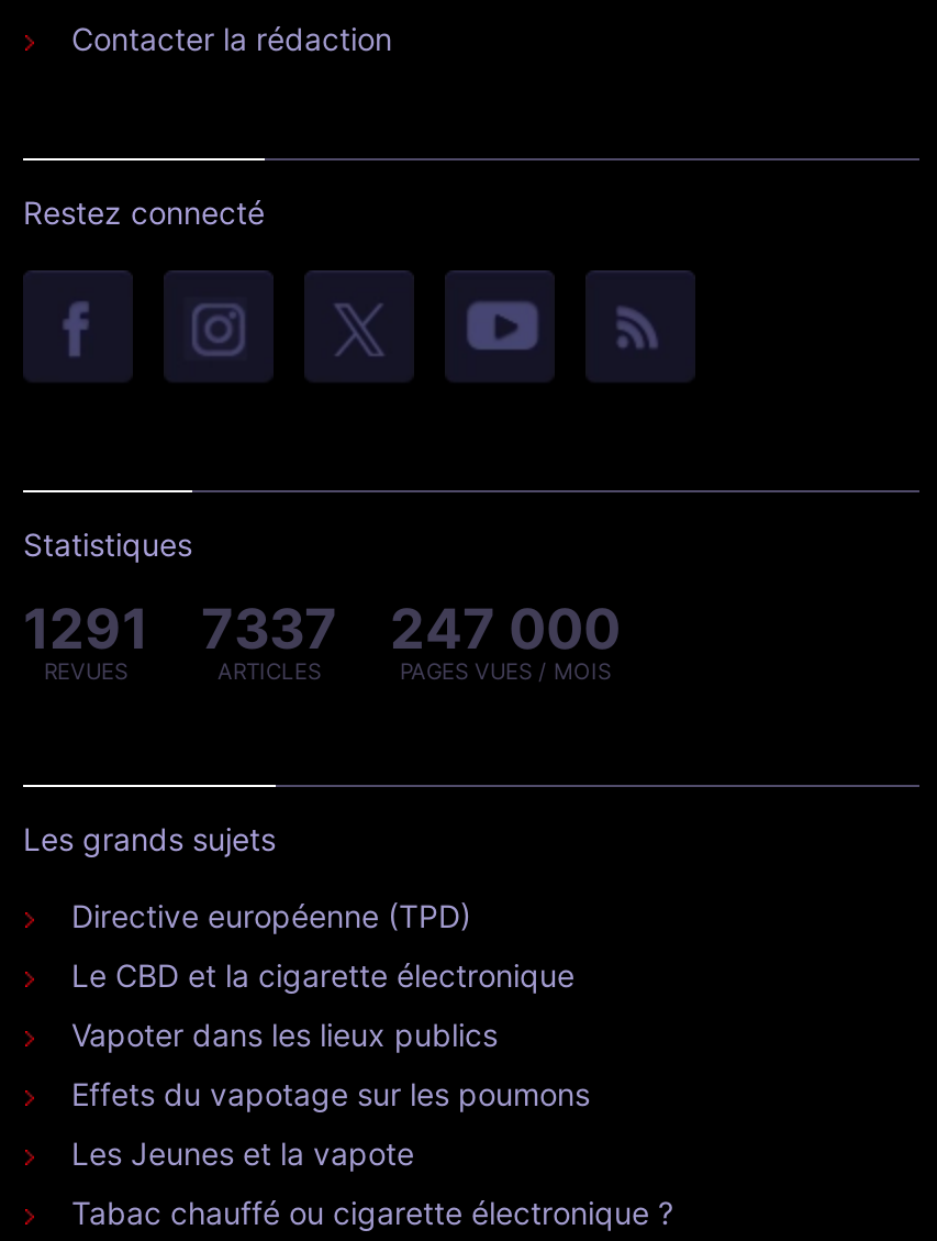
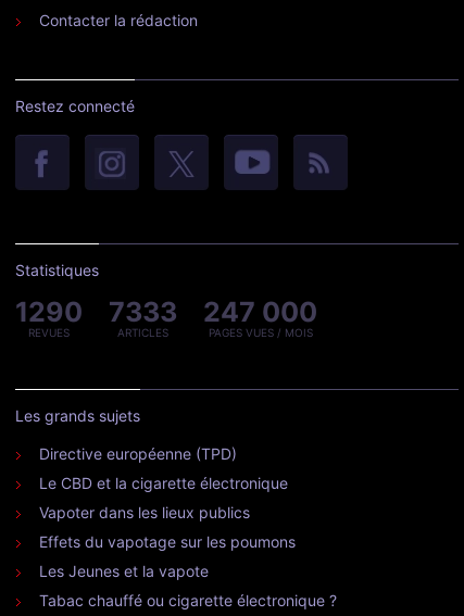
- 1291
+ 1290

- 7337
+ 7333
